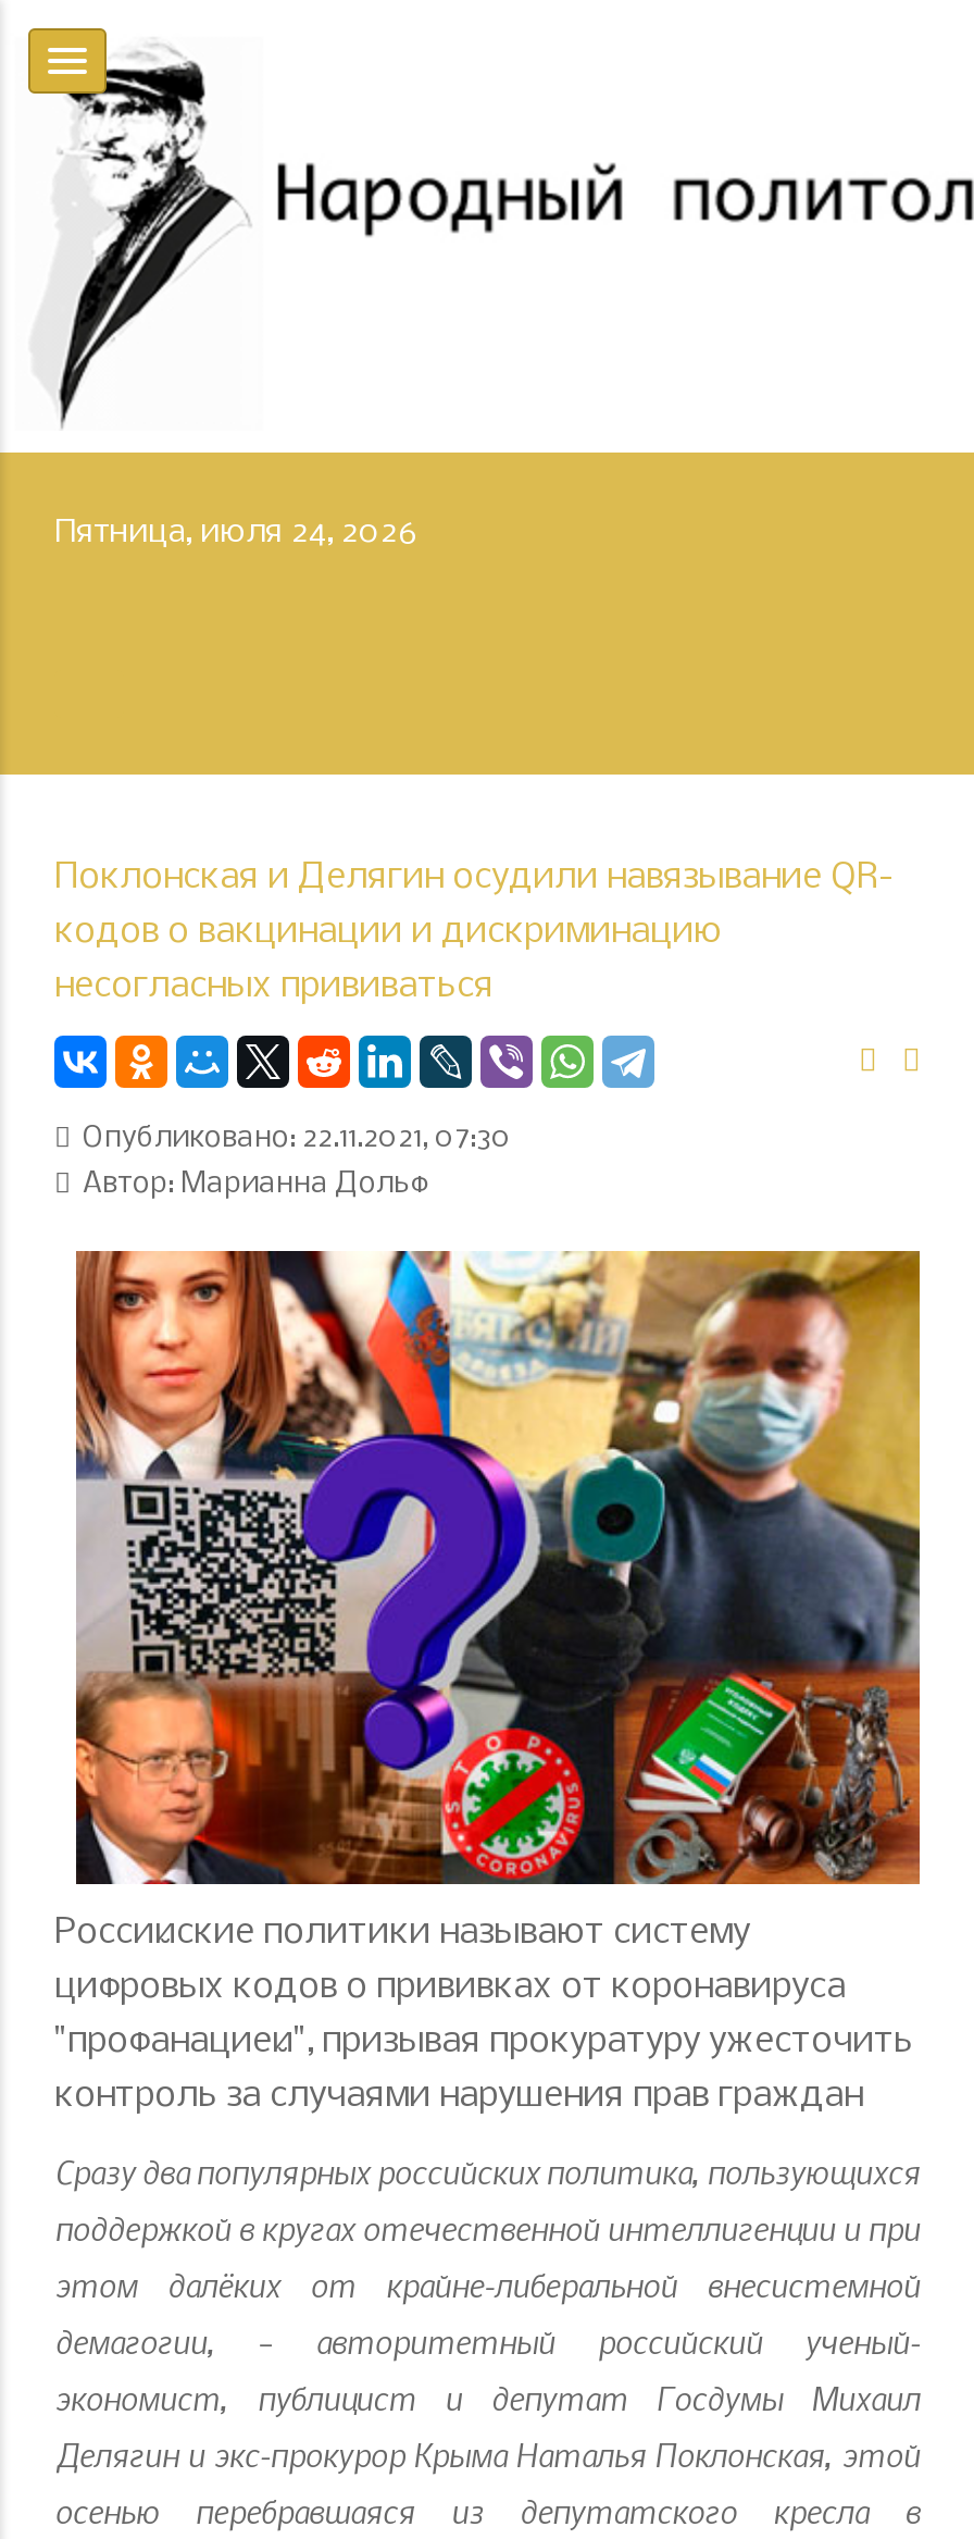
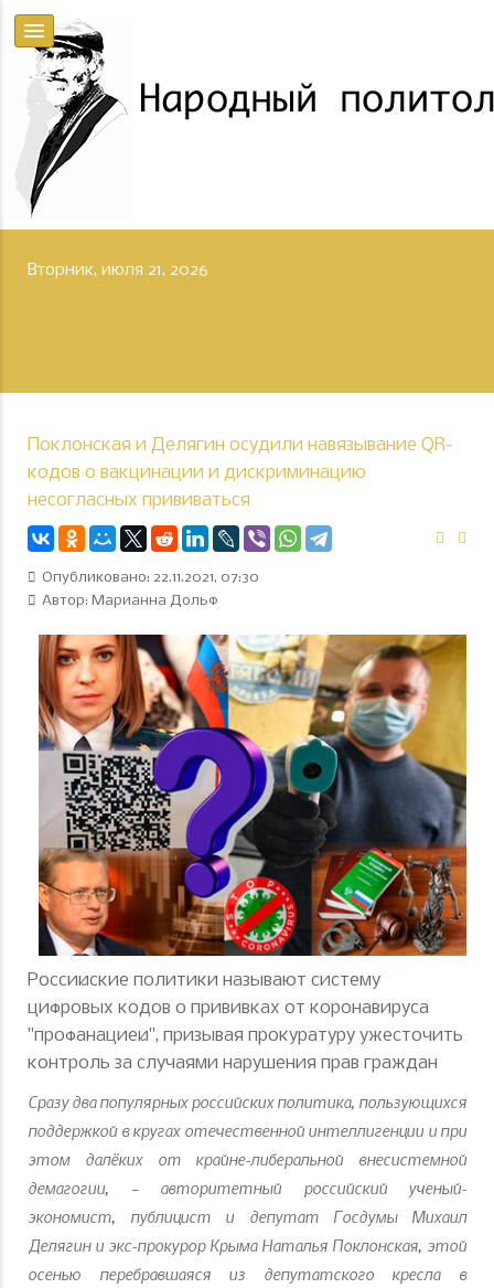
- Пятница, июля 24, 2026
+ Вторник, июля 21, 2026
